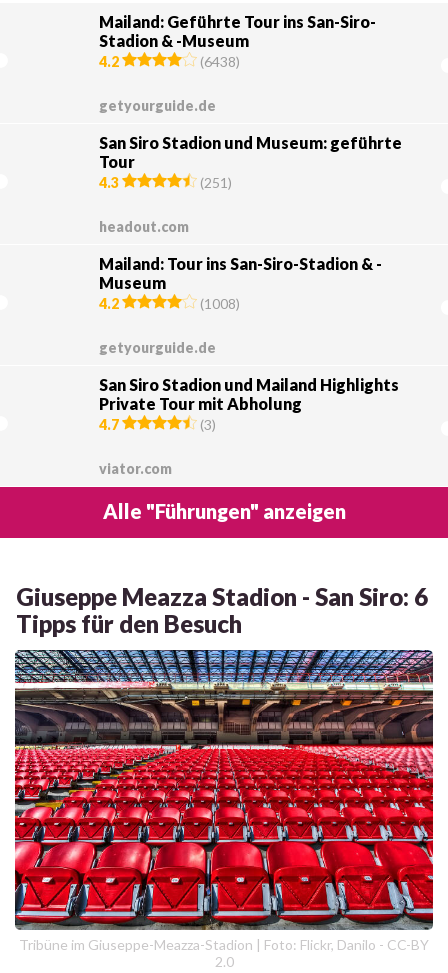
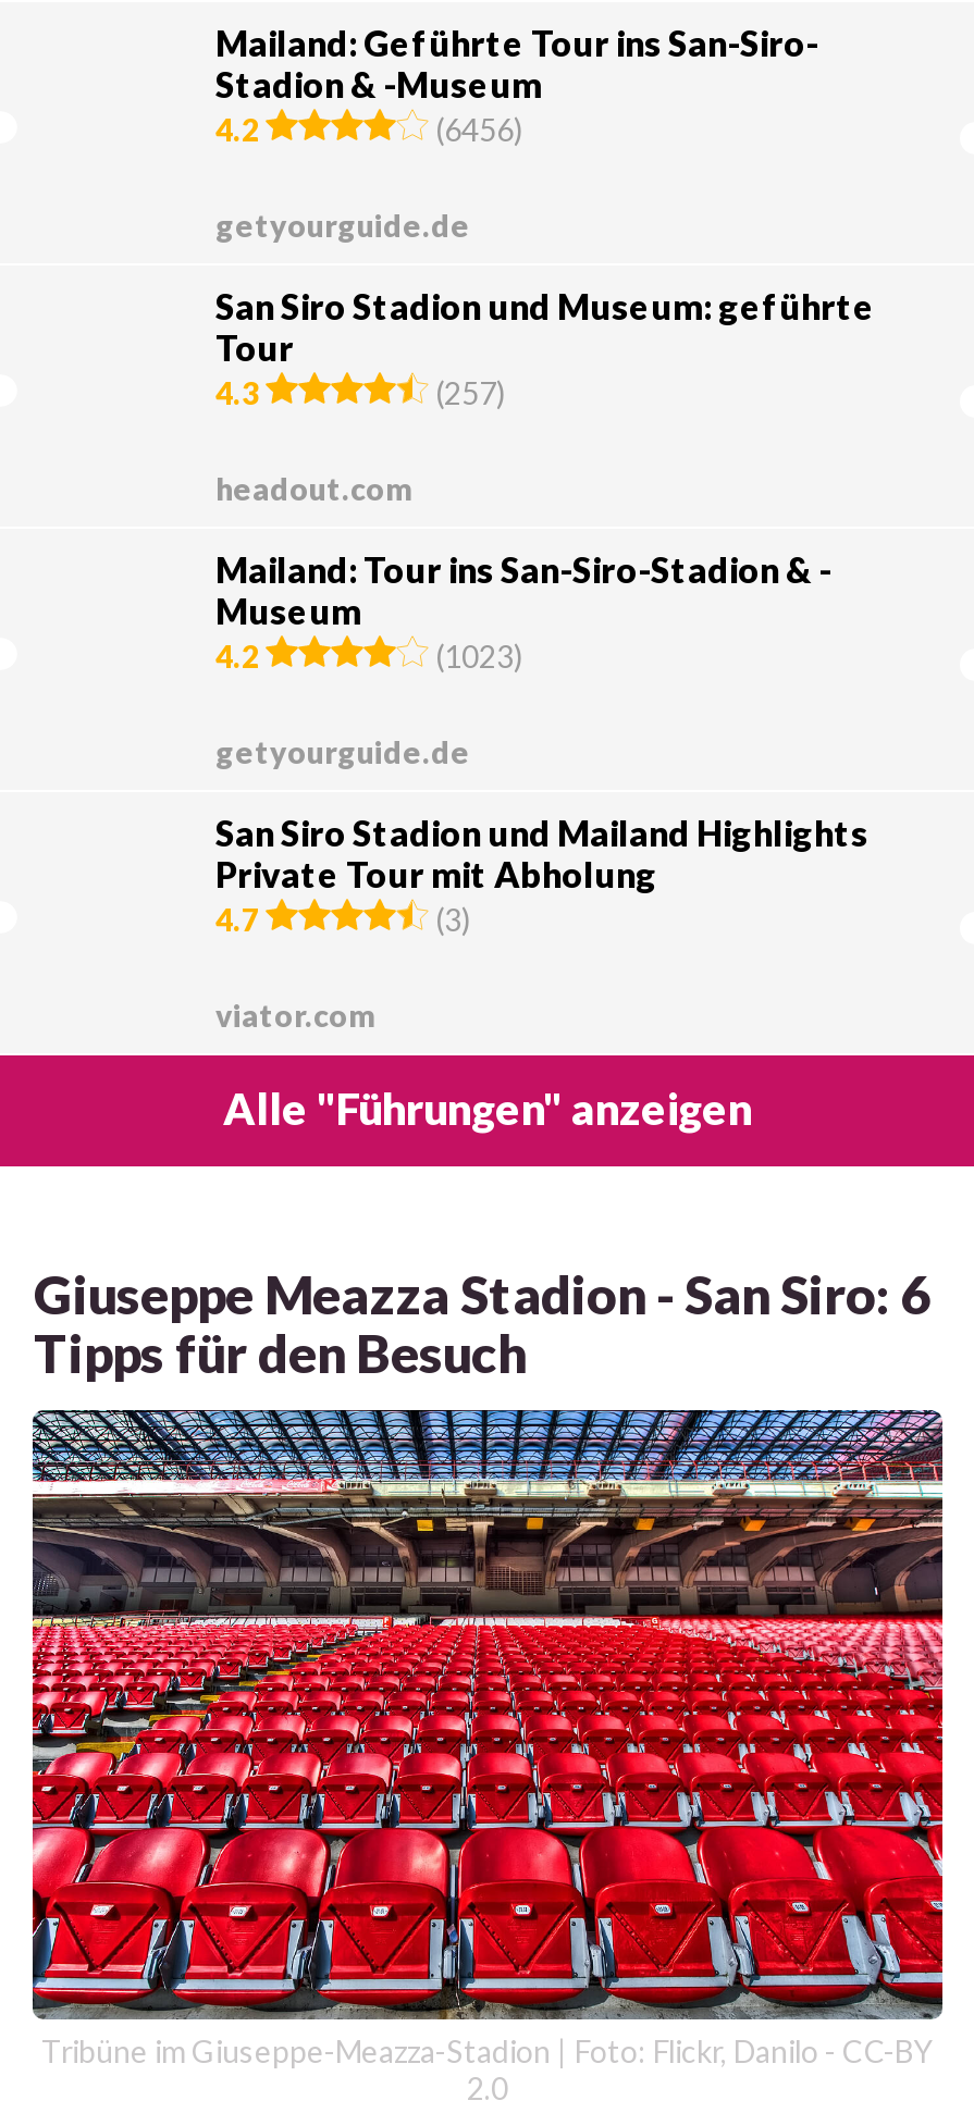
- (6438)
+ (6456)

- (251)
+ (257)

- (1008)
+ (1023)
